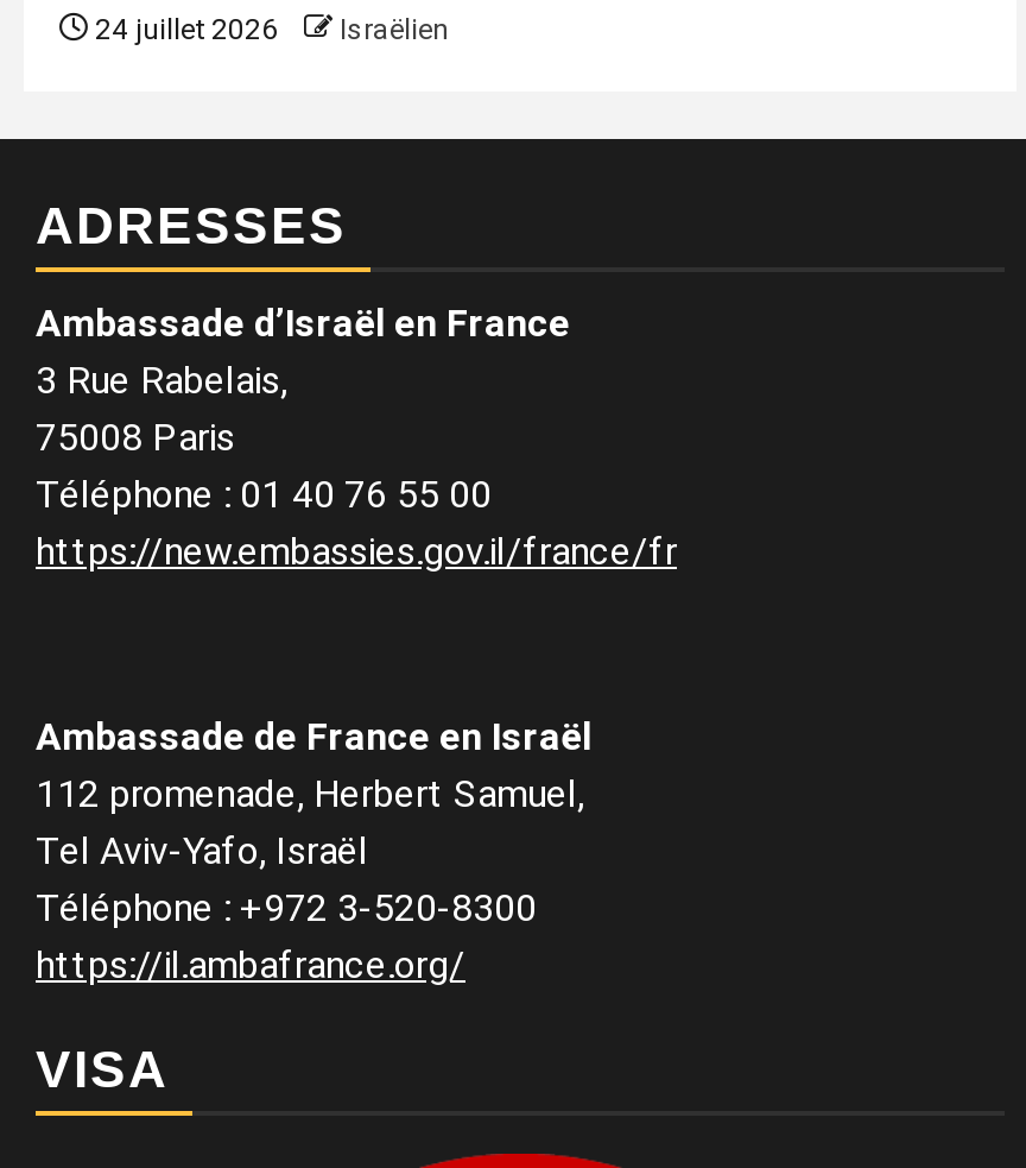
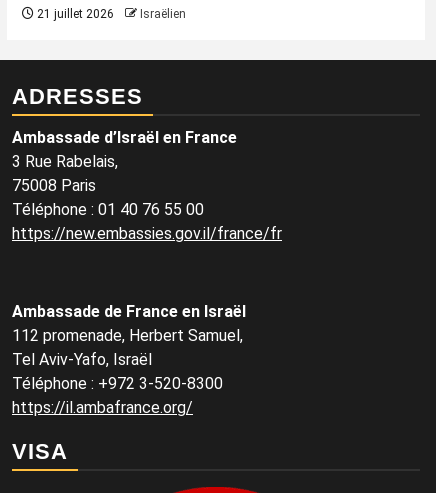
- 24 juillet 2026 Israëlien
+ 21 juillet 2026 Israëlien
